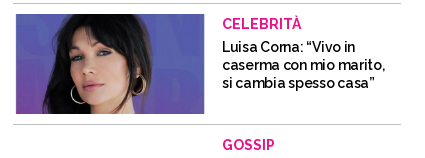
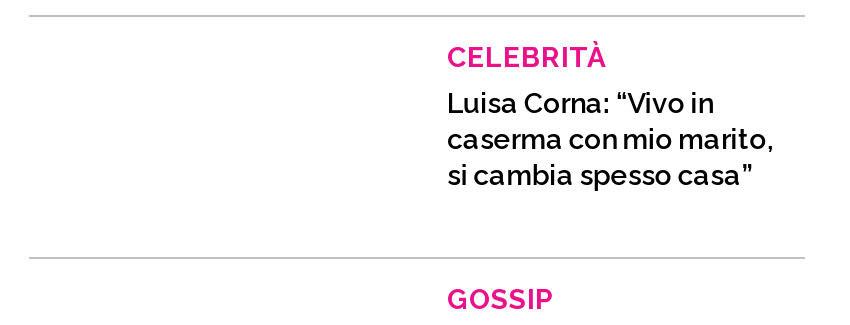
- [image]
